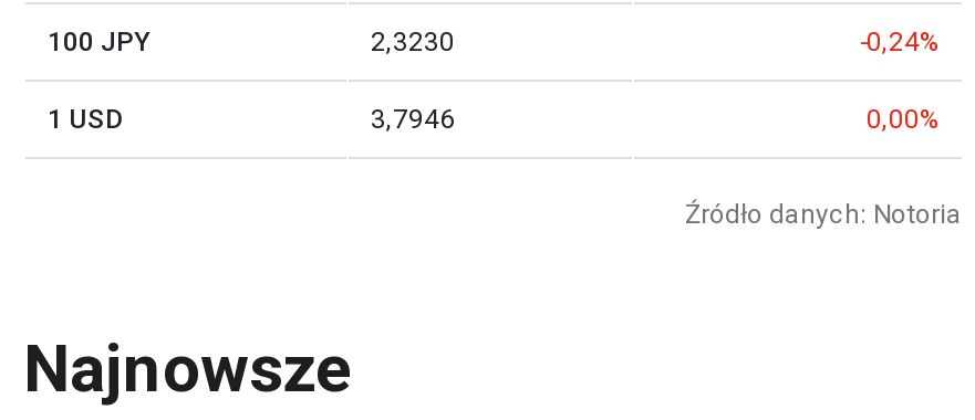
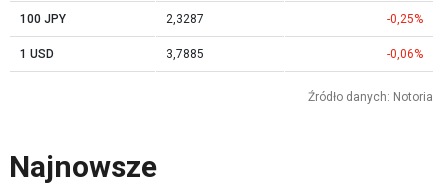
- 2,3230
+ 2,3287

- -0,24%
+ -0,25%

- 3,7946
+ 3,7885

- 0,00%
+ -0,06%
